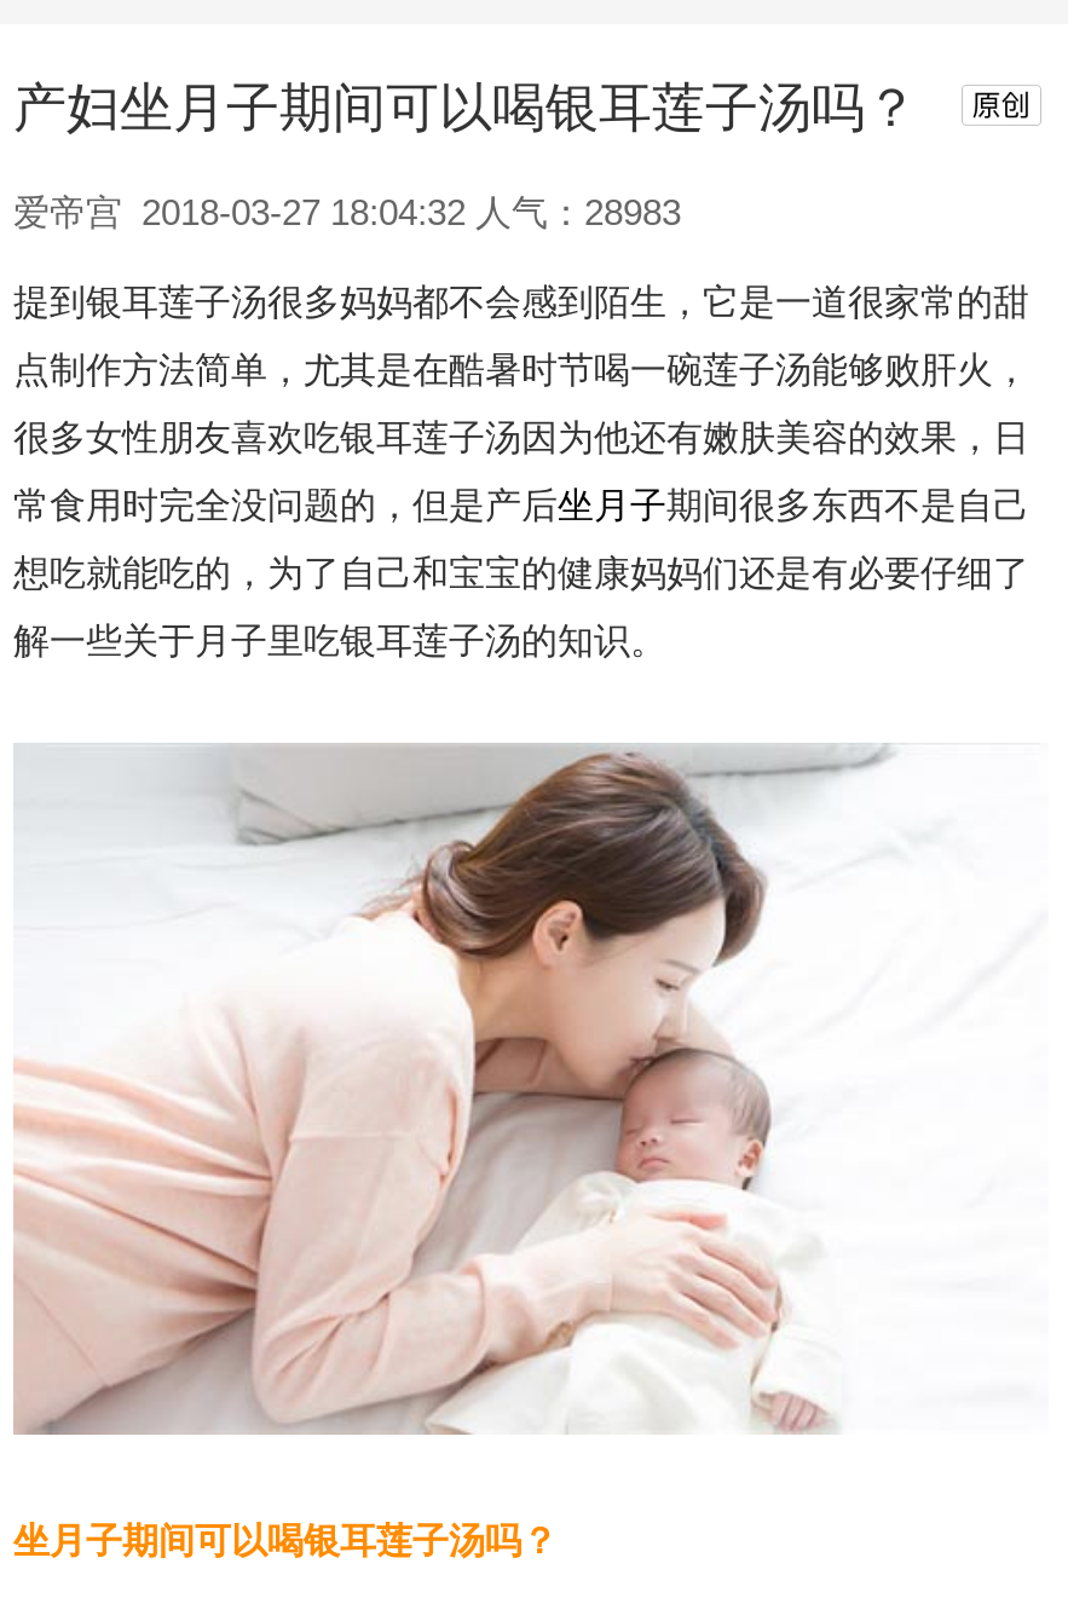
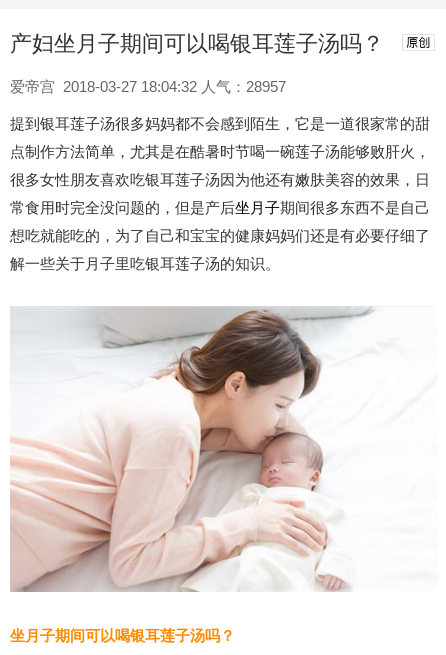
- 爱帝宫 2018-03-27 18:04:32 人气：28983
+ 爱帝宫 2018-03-27 18:04:32 人气：28957
